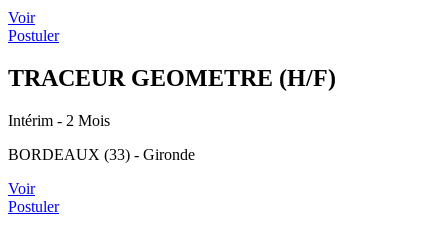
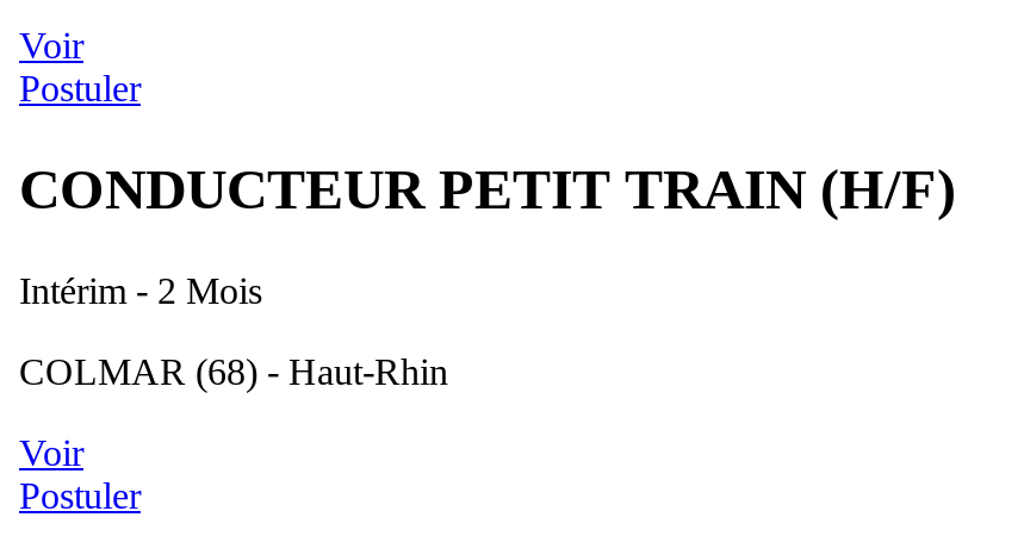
- TRACEUR GEOMETRE (H/F)
+ CONDUCTEUR PETIT TRAIN (H/F)

- BORDEAUX (33) - Gironde
+ COLMAR (68) - Haut-Rhin
